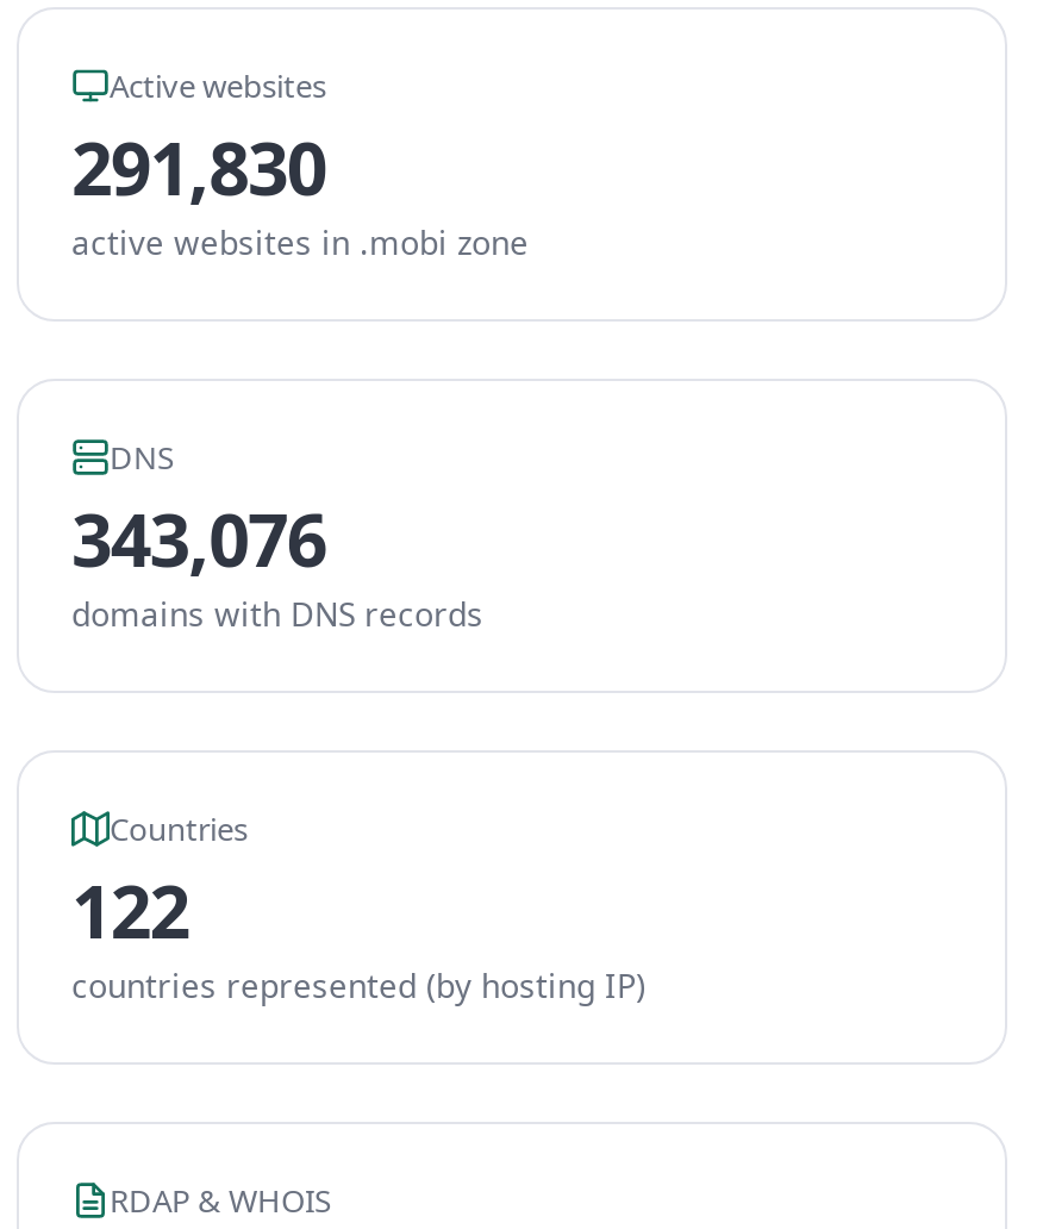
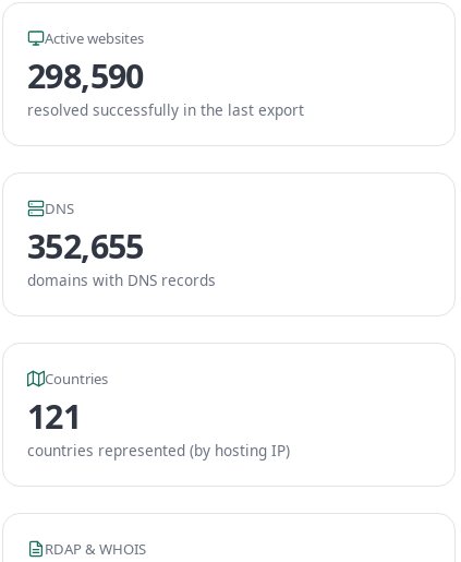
- 291,830
- active websites in .mobi zone
+ 298,590
+ resolved successfully in the last export

- 343,076
+ 352,655

- 122
+ 121
